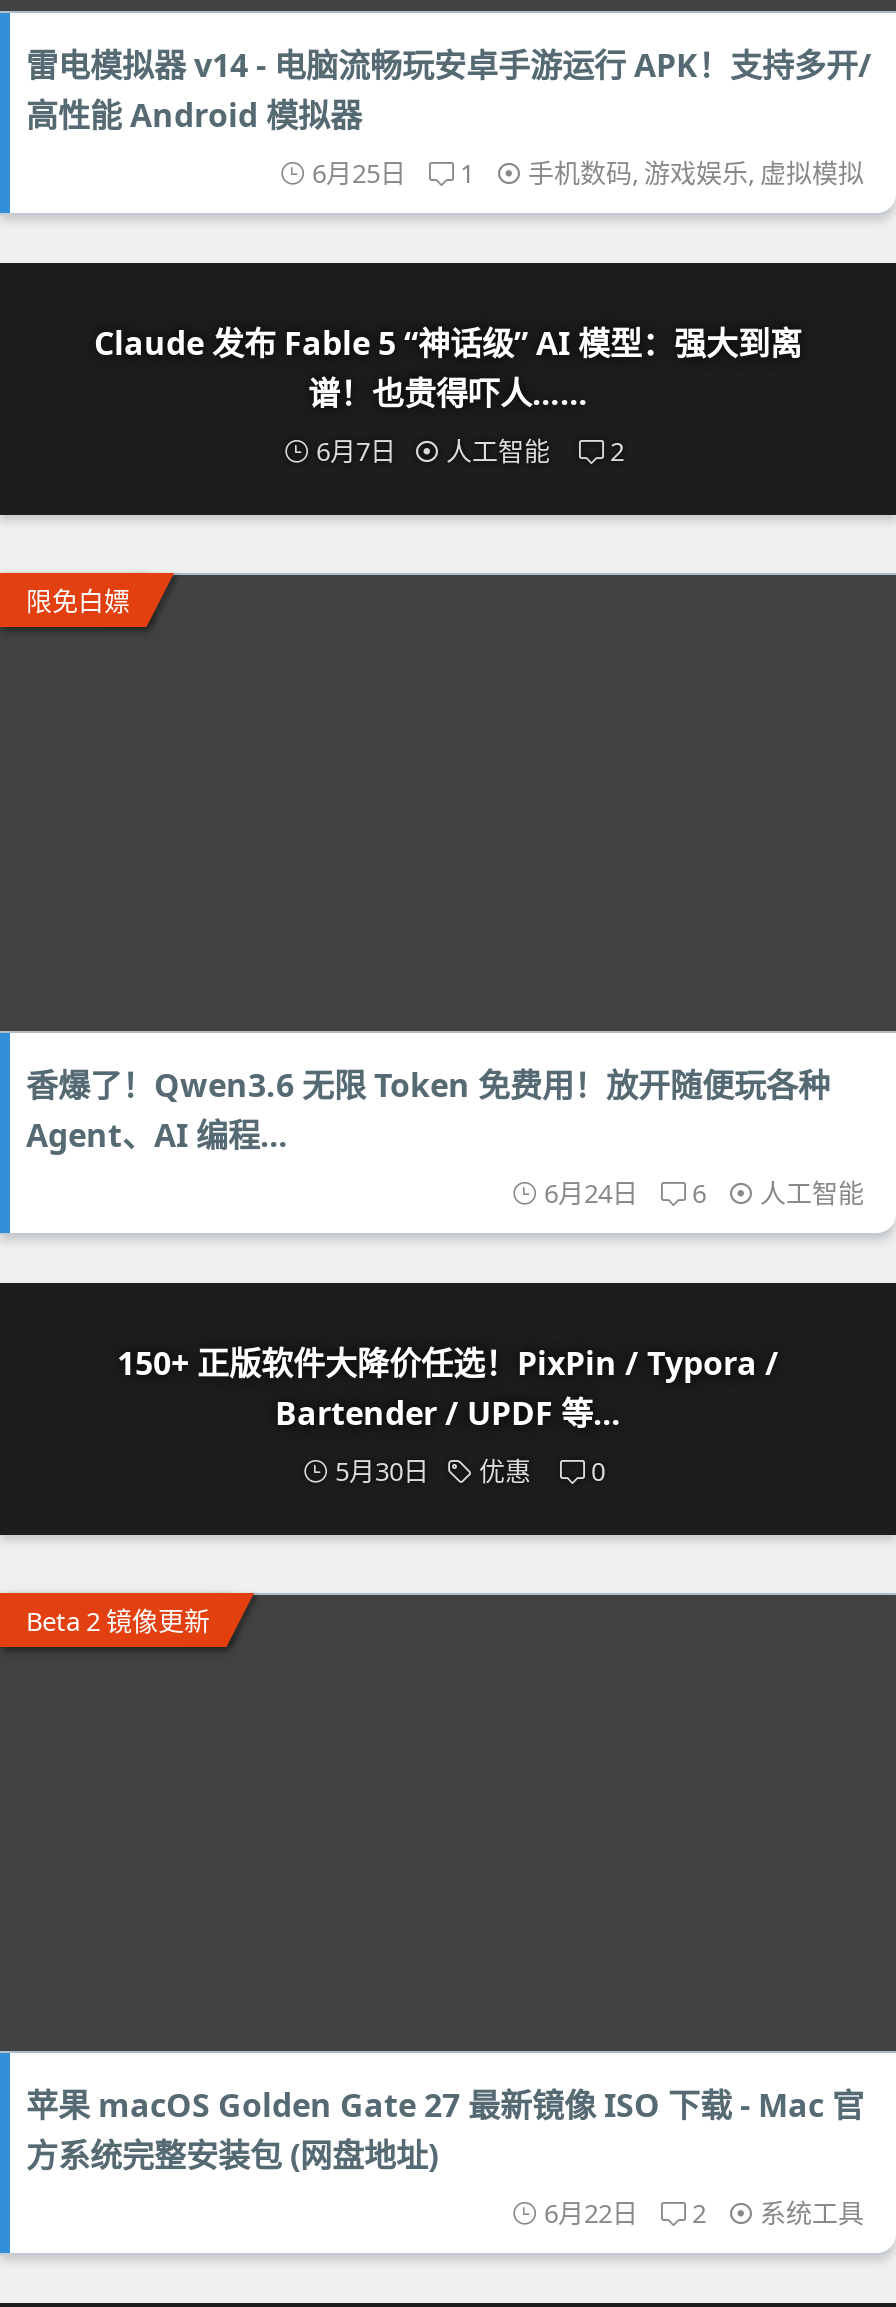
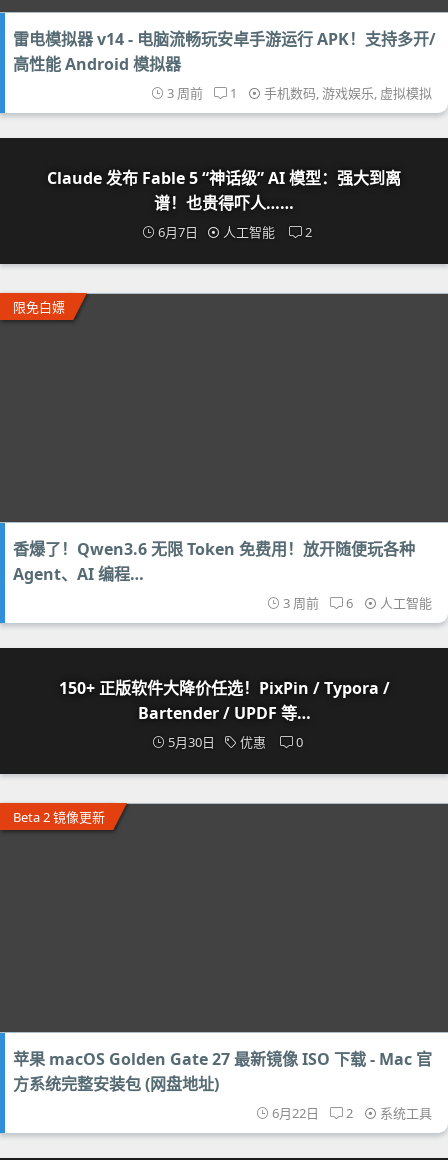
- 6月25日 1 手机数码,游戏娱乐,虚拟模拟
+ 3 周前 1 手机数码,游戏娱乐,虚拟模拟

- 6月24日 6 人工智能
+ 3 周前 6 人工智能
